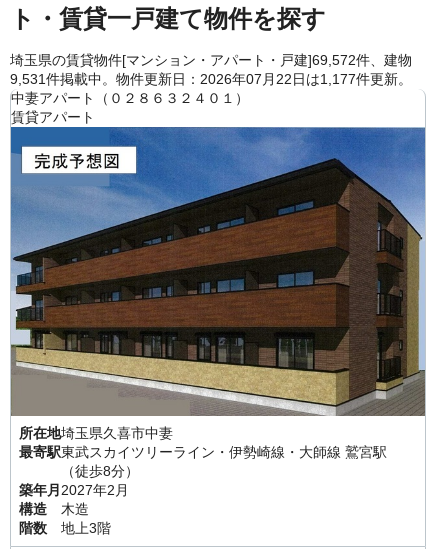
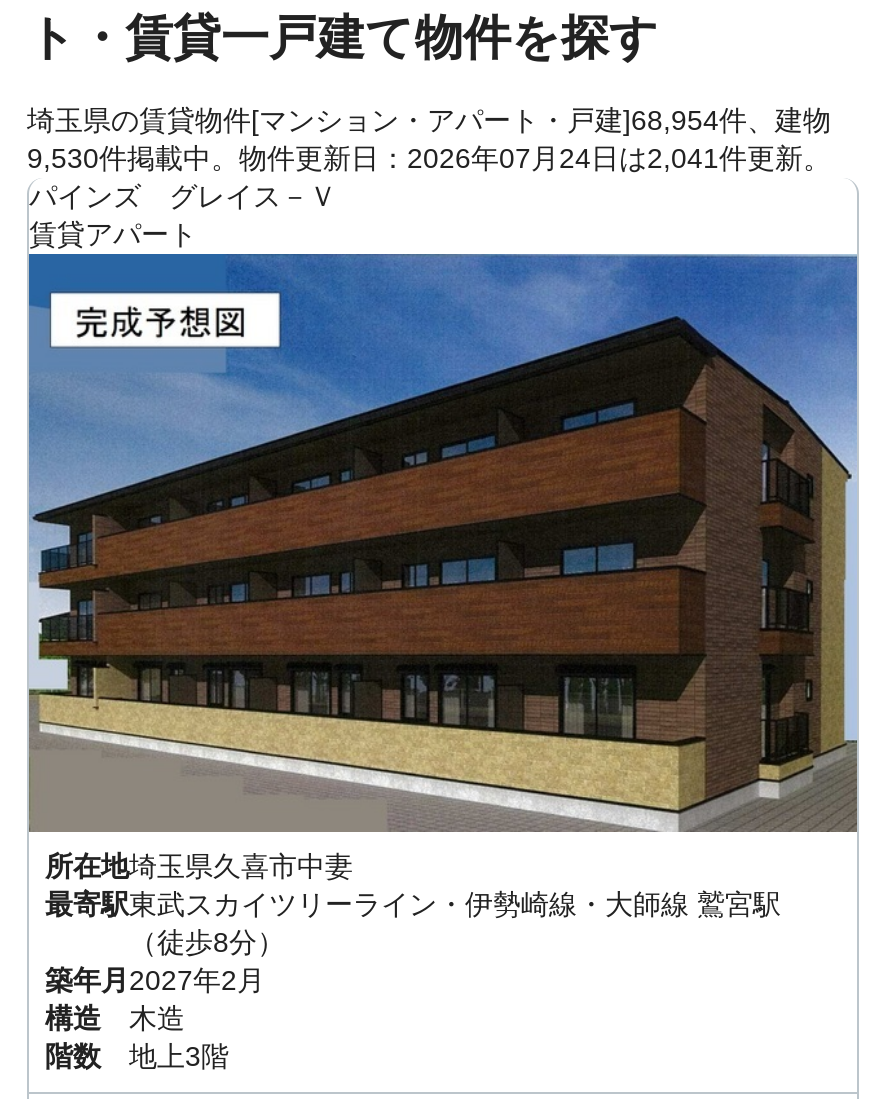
- 埼玉県の賃貸物件[マンション・アパート・戸建]69,572件、建物
- 9,531件掲載中。物件更新日：2026年07月22日は1,177件更新。
- 中妻アパート（０２８６３２４０１）
+ 埼玉県の賃貸物件[マンション・アパート・戸建]68,954件、建物
+ 9,530件掲載中。物件更新日：2026年07月24日は2,041件更新。
+ パインズ グレイス－Ｖ
